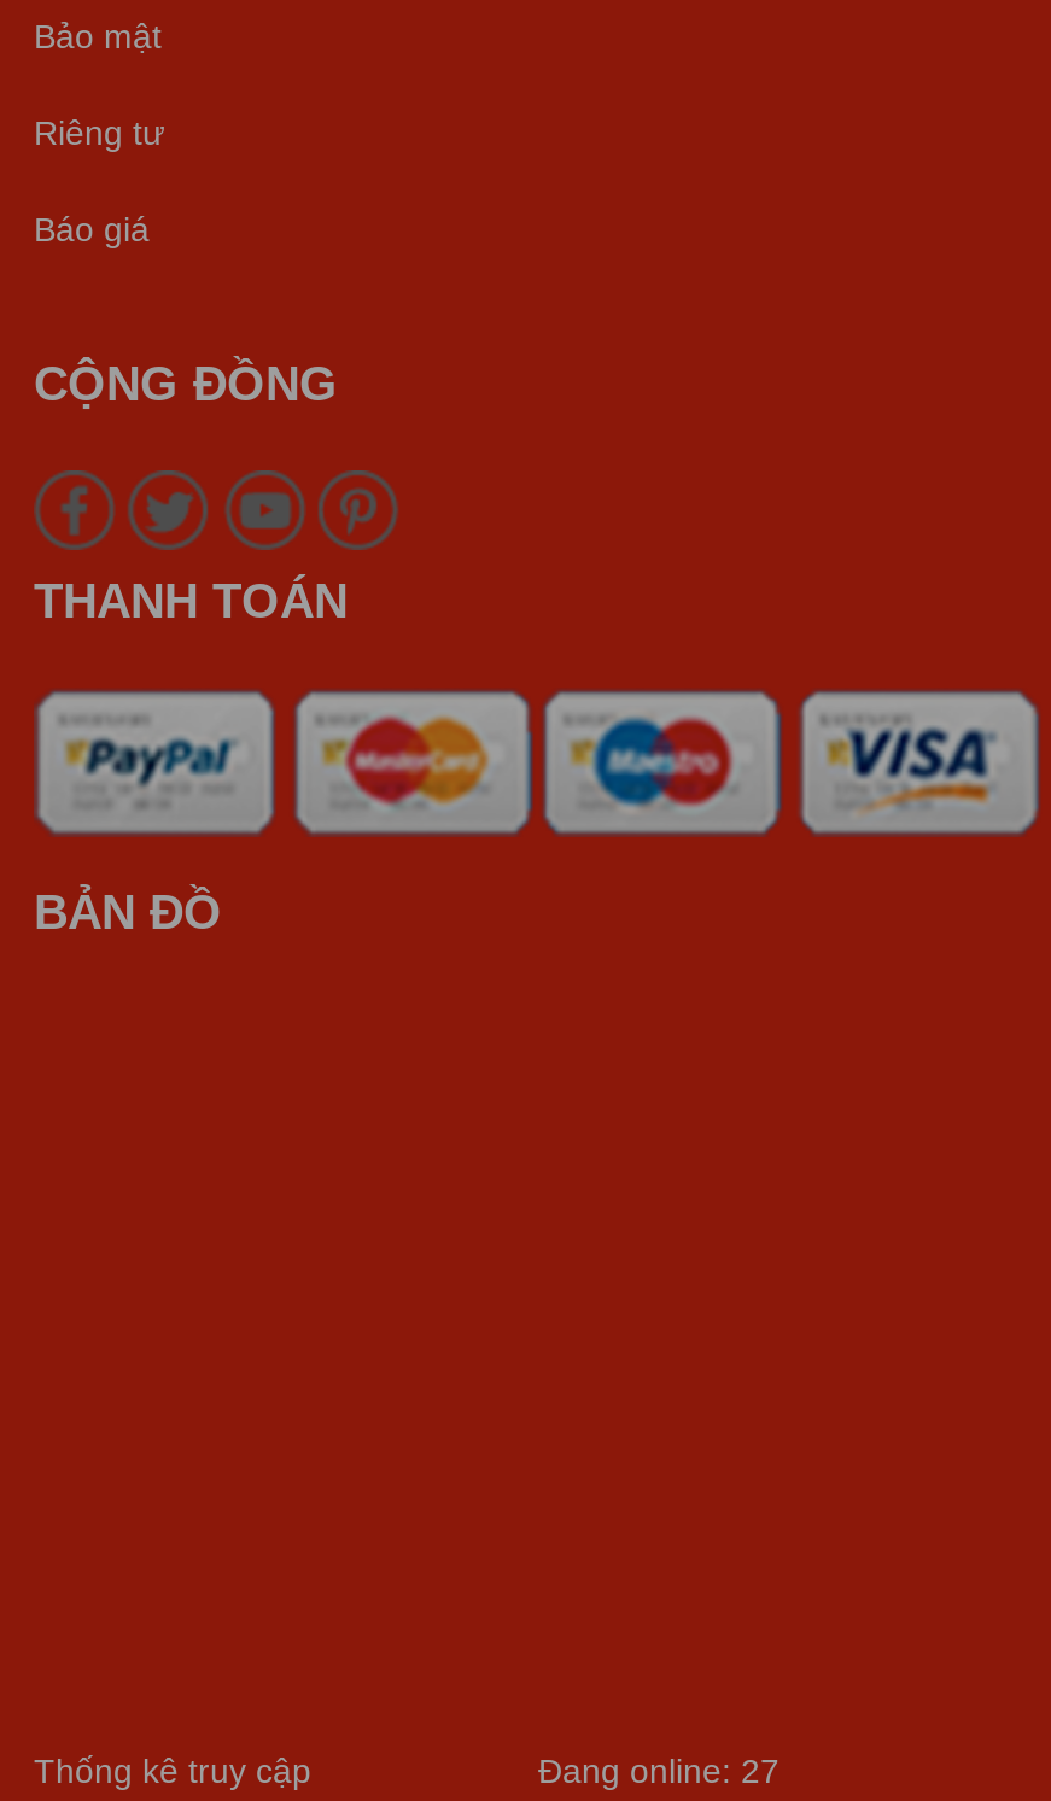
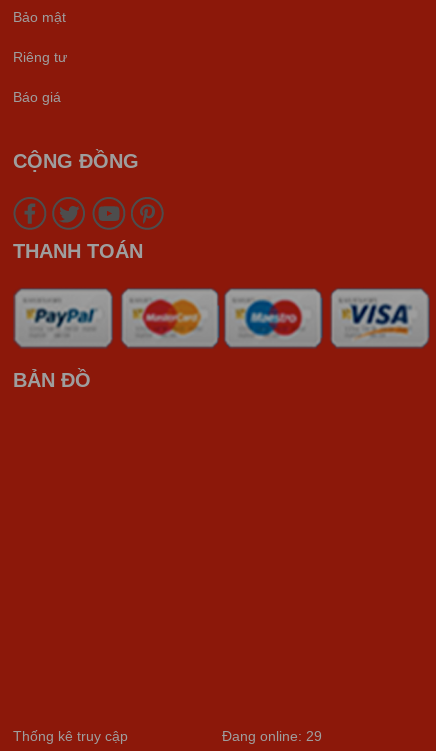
- Đang online: 27
+ Đang online: 29
